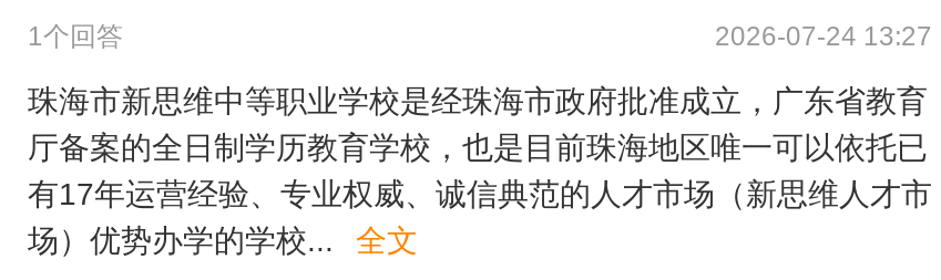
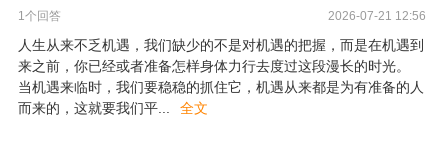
- 2026-07-24 13:27
+ 2026-07-21 12:56

- 珠海市新思维中等职业学校是经珠海市政府批准成立，广东省教育
- 厅备案的全日制学历教育学校，也是目前珠海地区唯一可以依托已
- 有17年运营经验、专业权威、诚信典范的人才市场（新思维人才市
- 场）优势办学的学校...
+ 人生从来不乏机遇，我们缺少的不是对机遇的把握，而是在机遇到
+ 来之前，你已经或者准备怎样身体力行去度过这段漫长的时光。
+ 当机遇来临时，我们要稳稳的抓住它，机遇从来都是为有准备的人
+ 而来的，这就要我们平...
